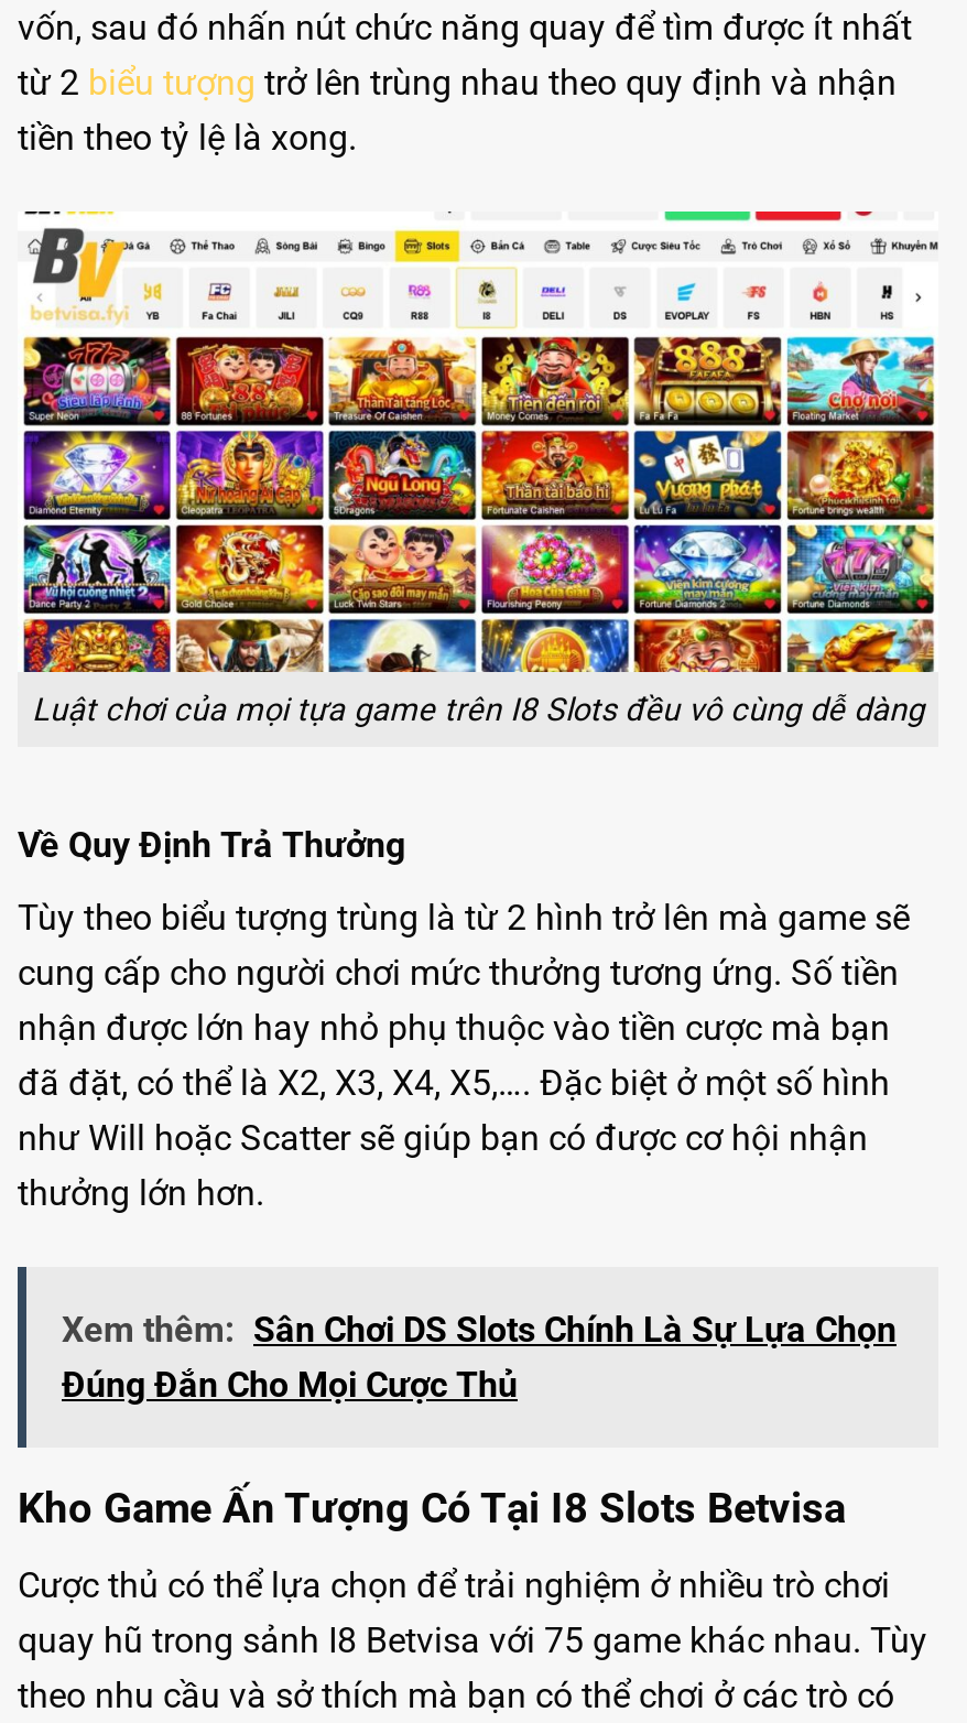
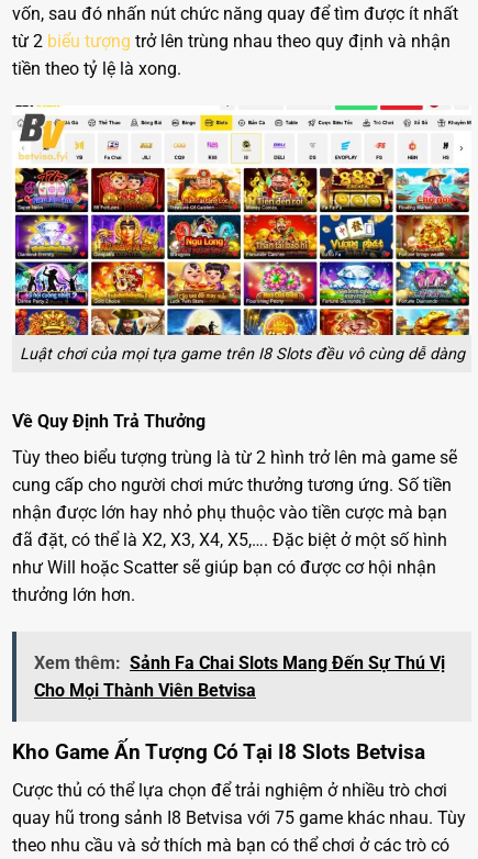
- Xem thêm: Sân Chơi DS Slots Chính Là Sự Lựa Chọn
- Đúng Đắn Cho Mọi Cược Thủ
+ Xem thêm: Sảnh Fa Chai Slots Mang Đến Sự Thú Vị
+ Cho Mọi Thành Viên Betvisa
